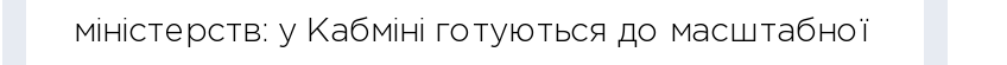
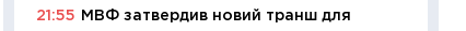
- міністерств: у Кабміні готуються до масштабної
+ 21:55 МВФ затвердив новий транш для
